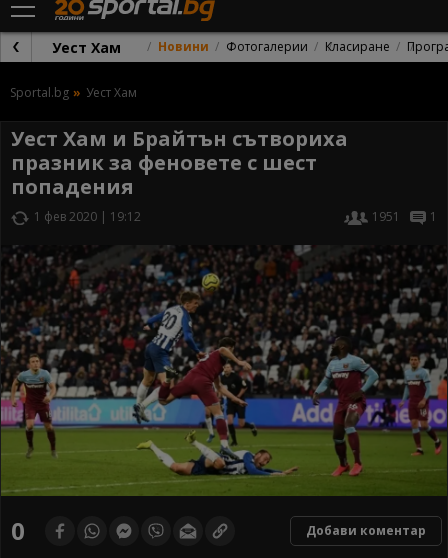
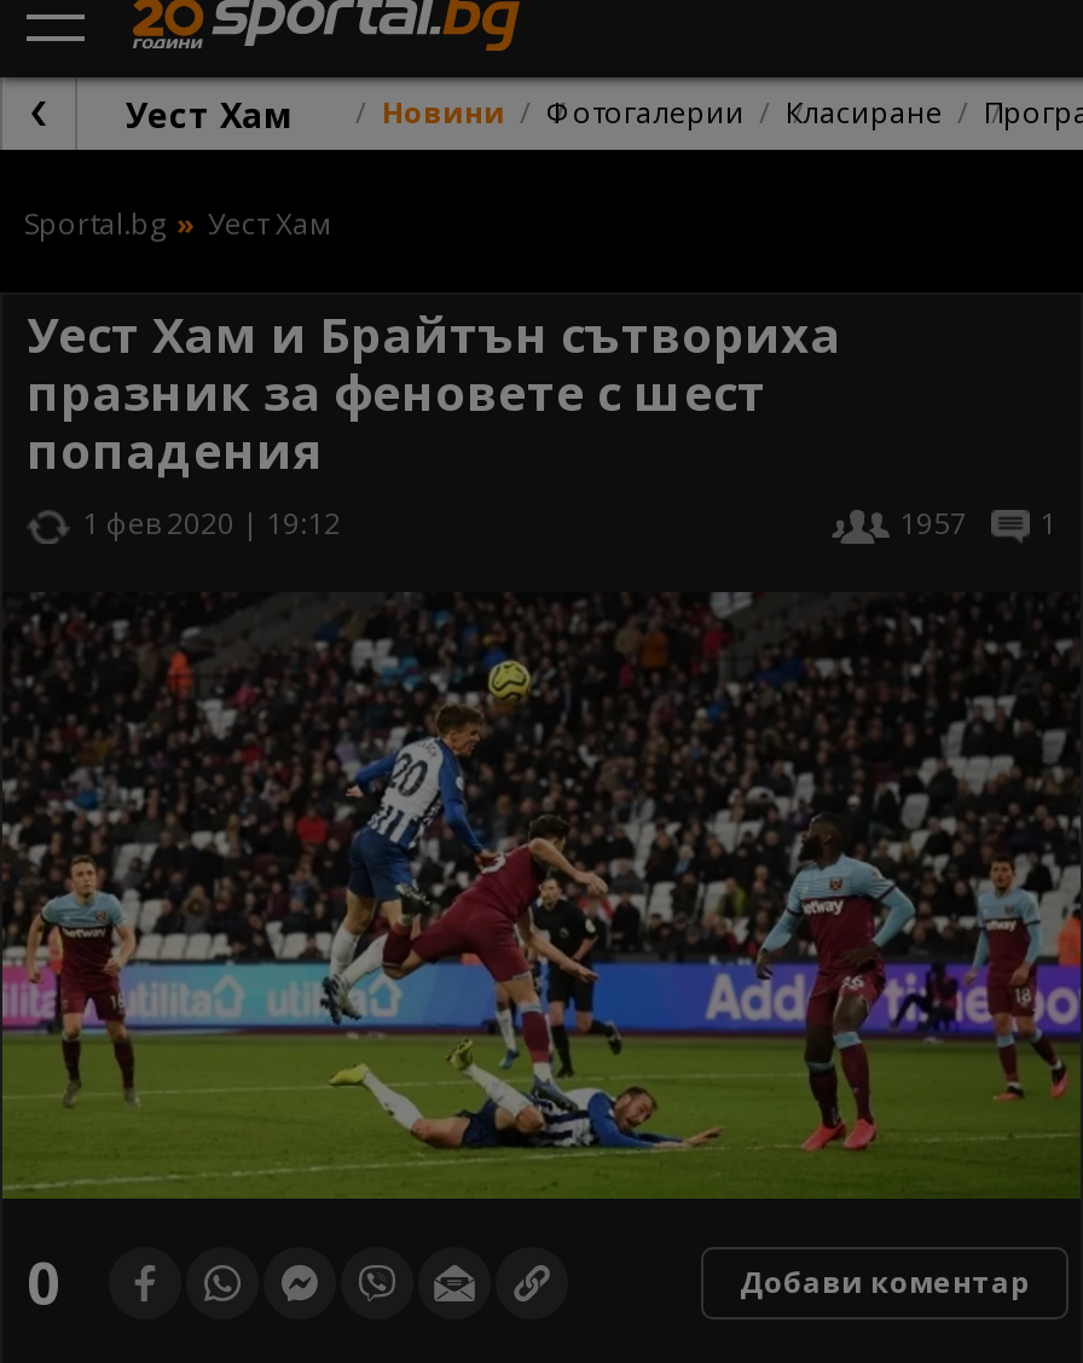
- 1951 1
+ 1957 1
